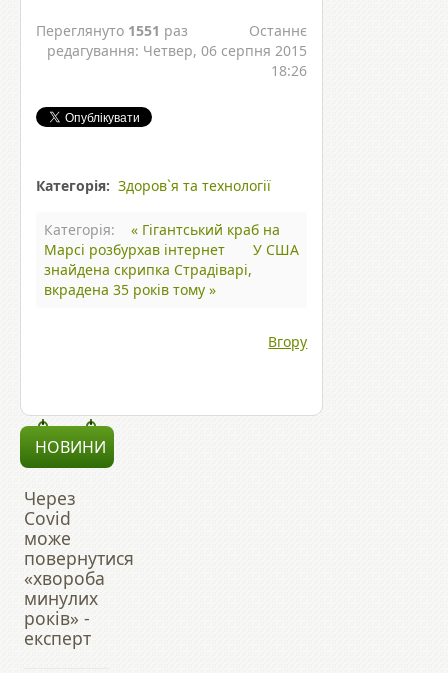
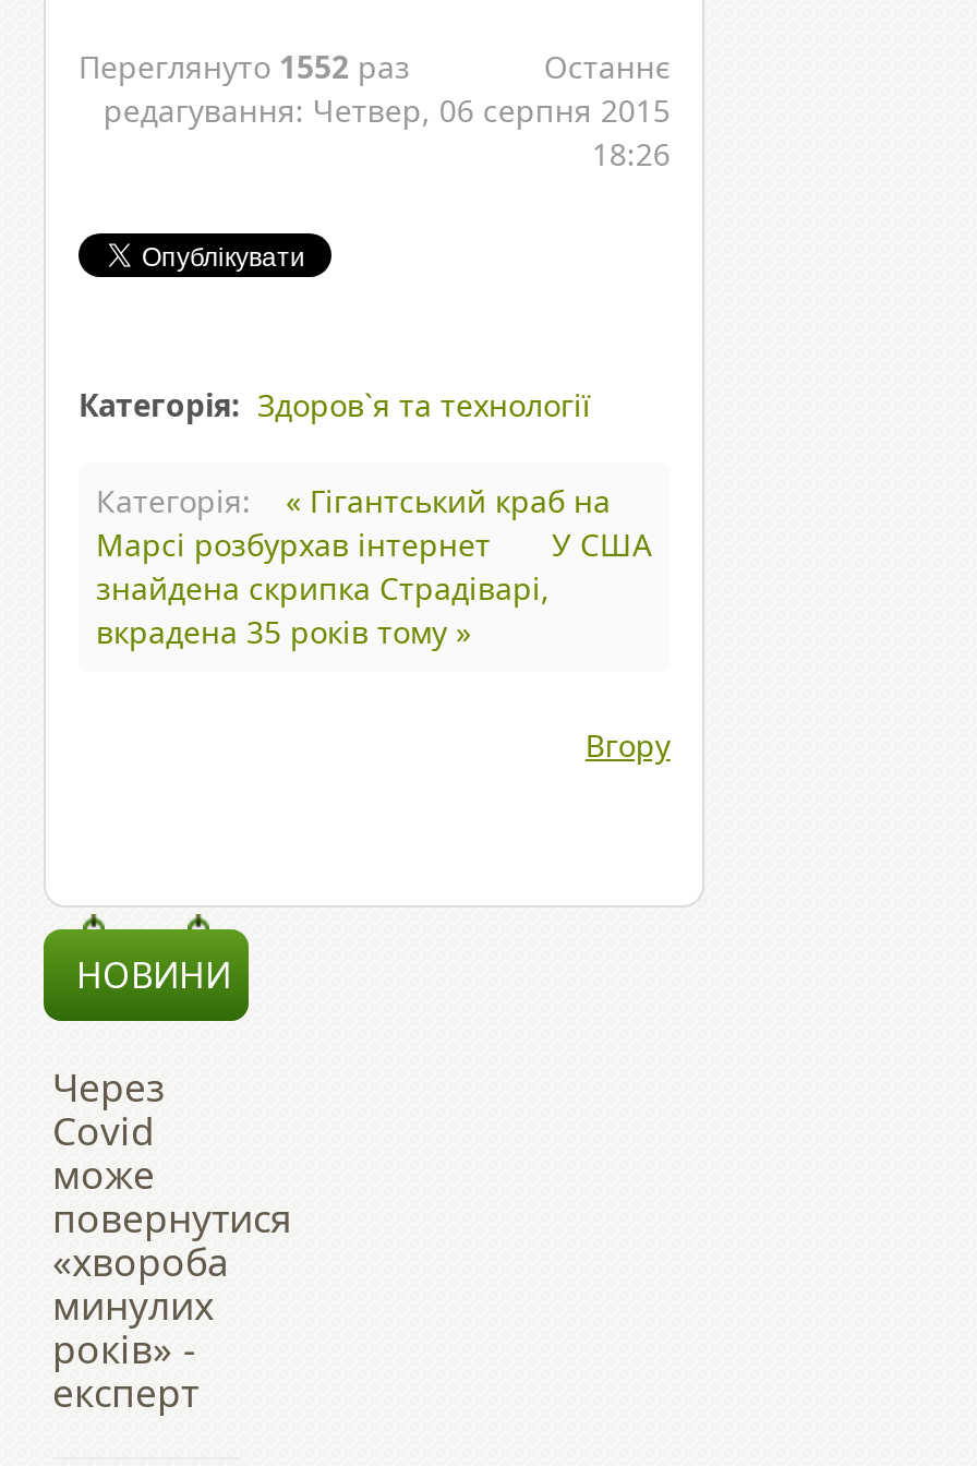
- Переглянуто 1551 раз
+ Переглянуто 1552 раз
